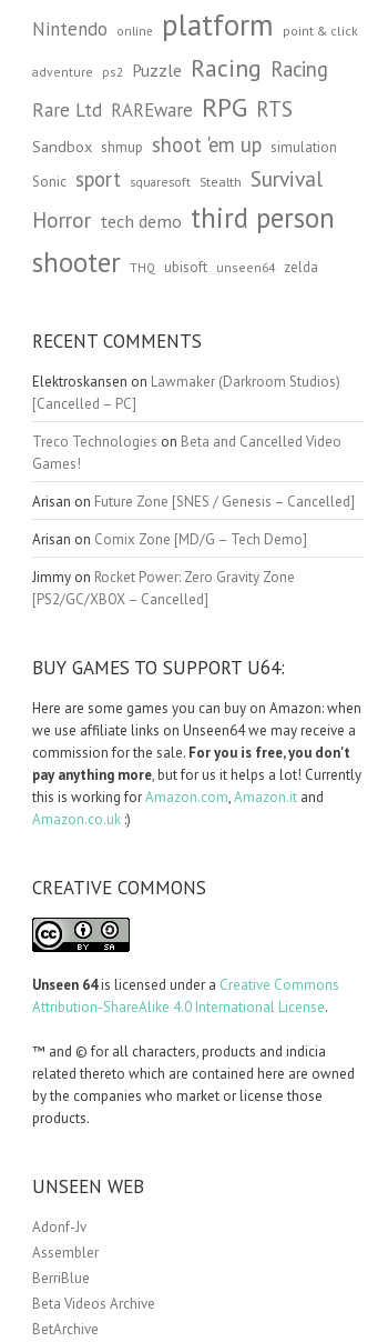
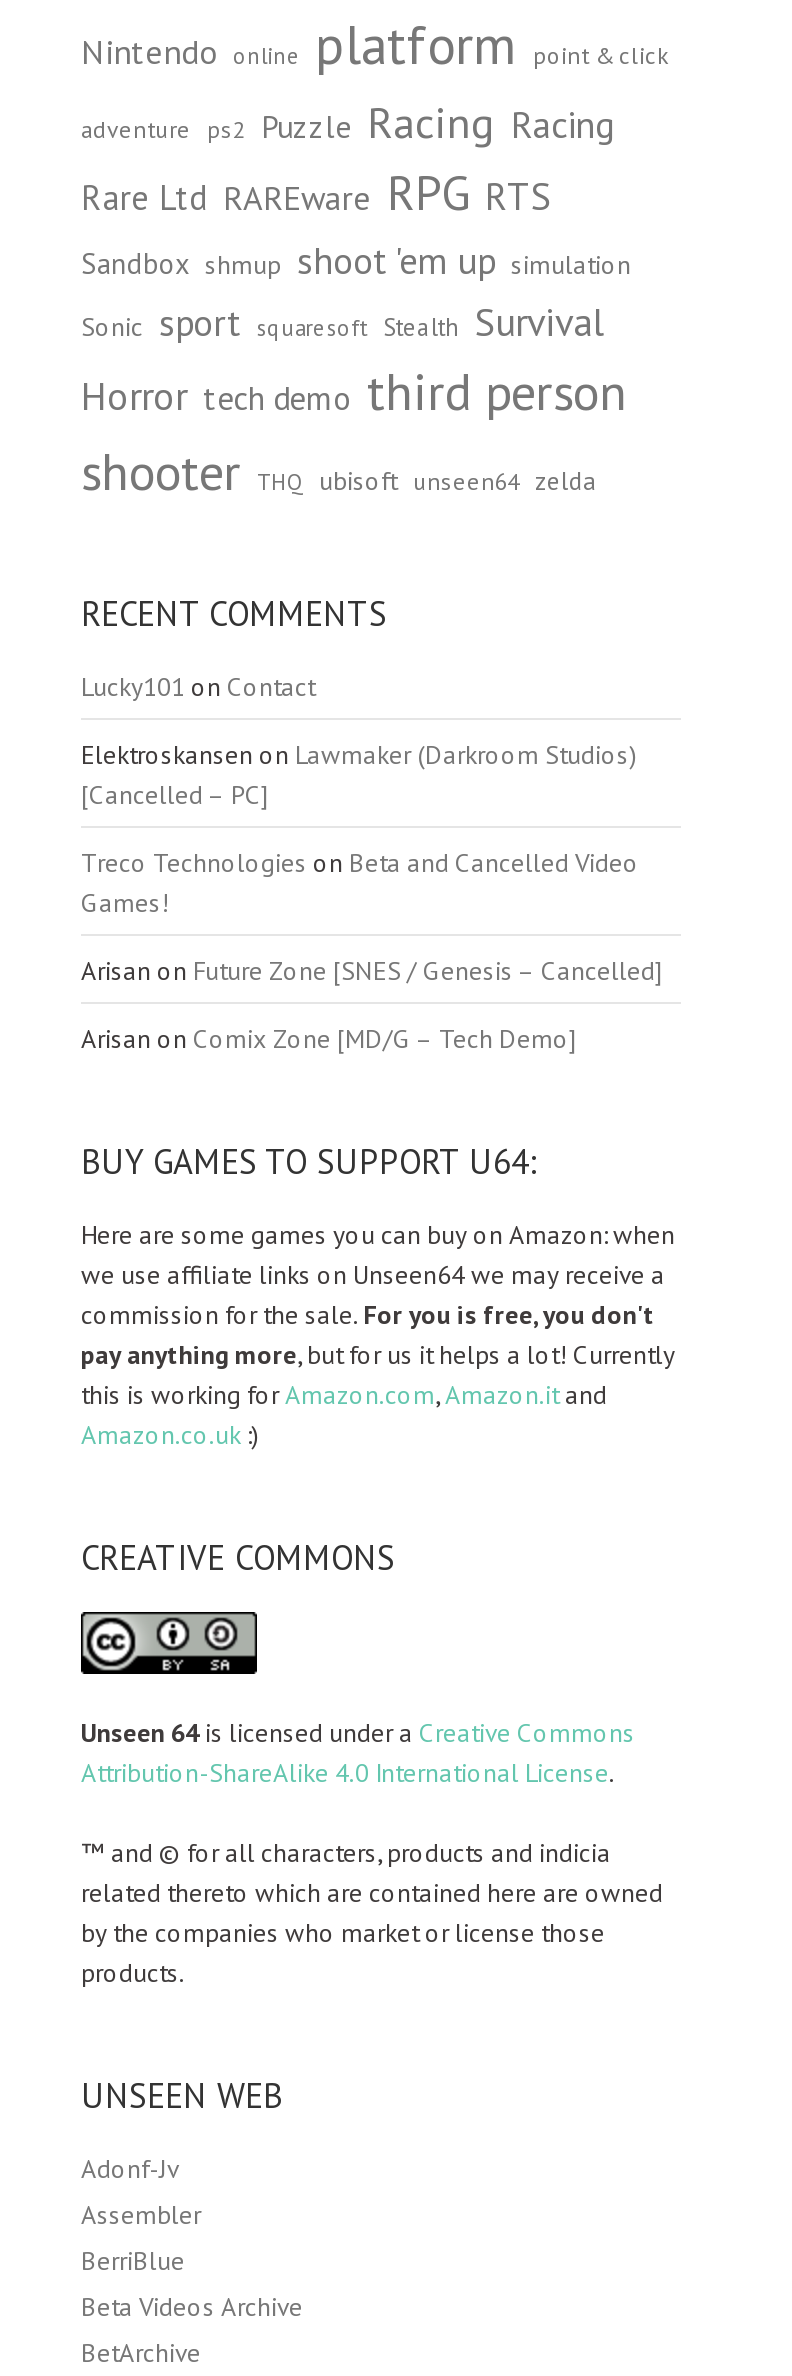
+ Lucky101 on Contact

moved down: Elektroskansen on Lawmaker (Darkroom Studios) | [Cancelled – PC] | Treco Technologies on Beta and Cancelled Video | Games! | Arisan on Future Zone [SNES / Genesis – Cancelled] | Arisan on Comix Zone [MD/G – Tech Demo]

- Jimmy on Rocket Power: Zero Gravity Zone
- [PS2/GC/XBOX – Cancelled]
